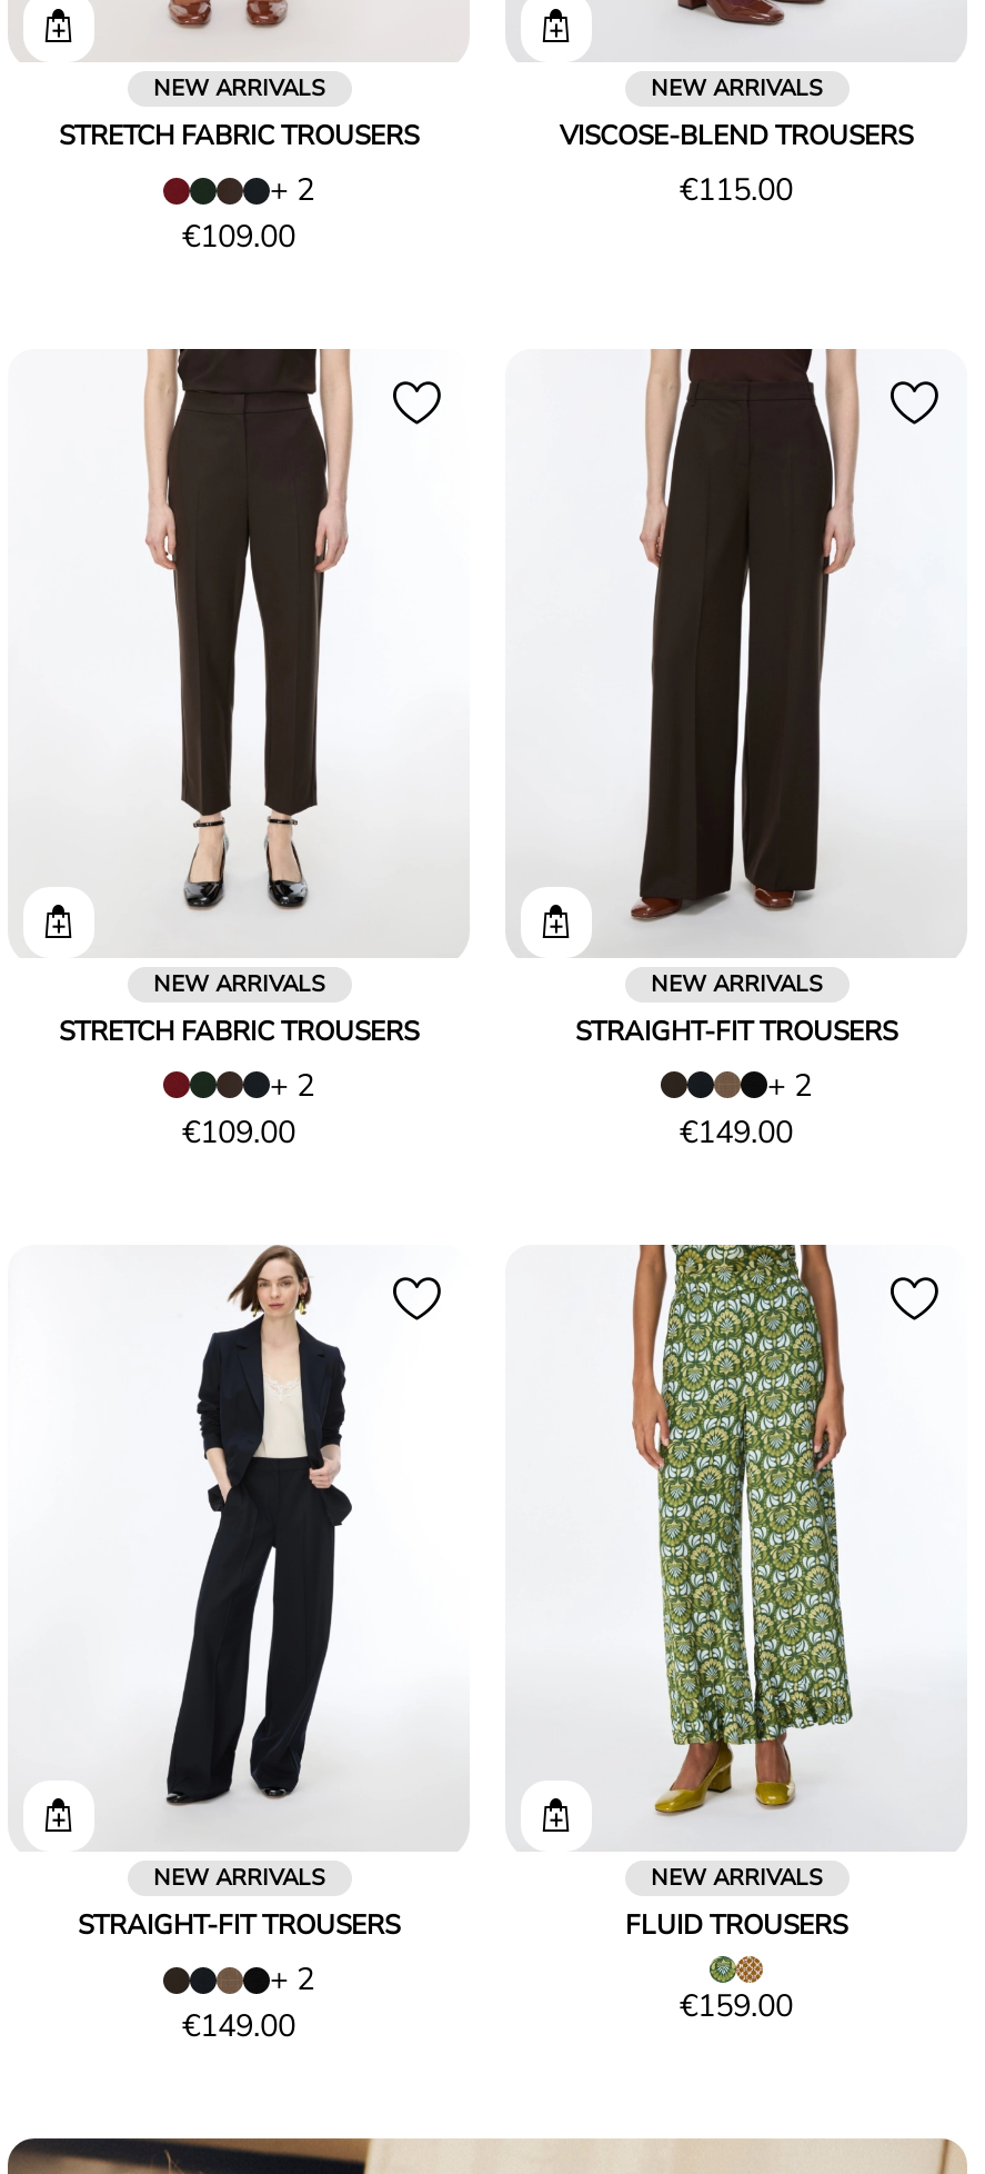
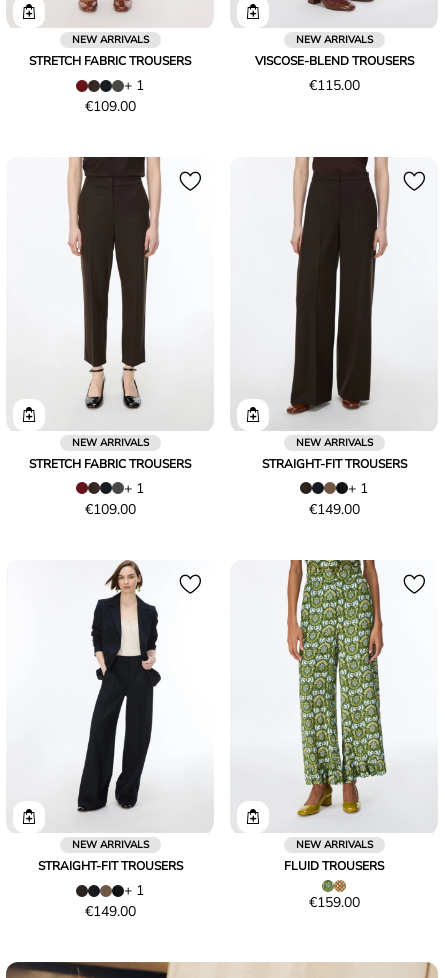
- + 2
+ + 1

- + 2
+ + 1

- + 2
+ + 1

- + 2
+ + 1
